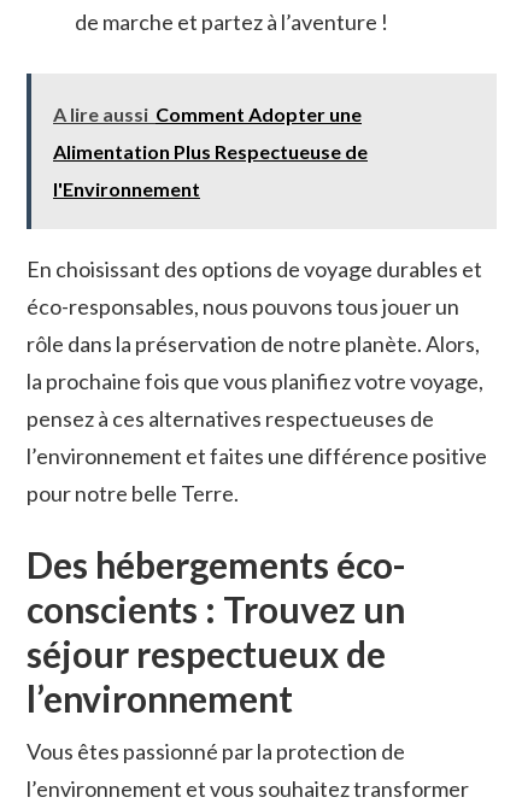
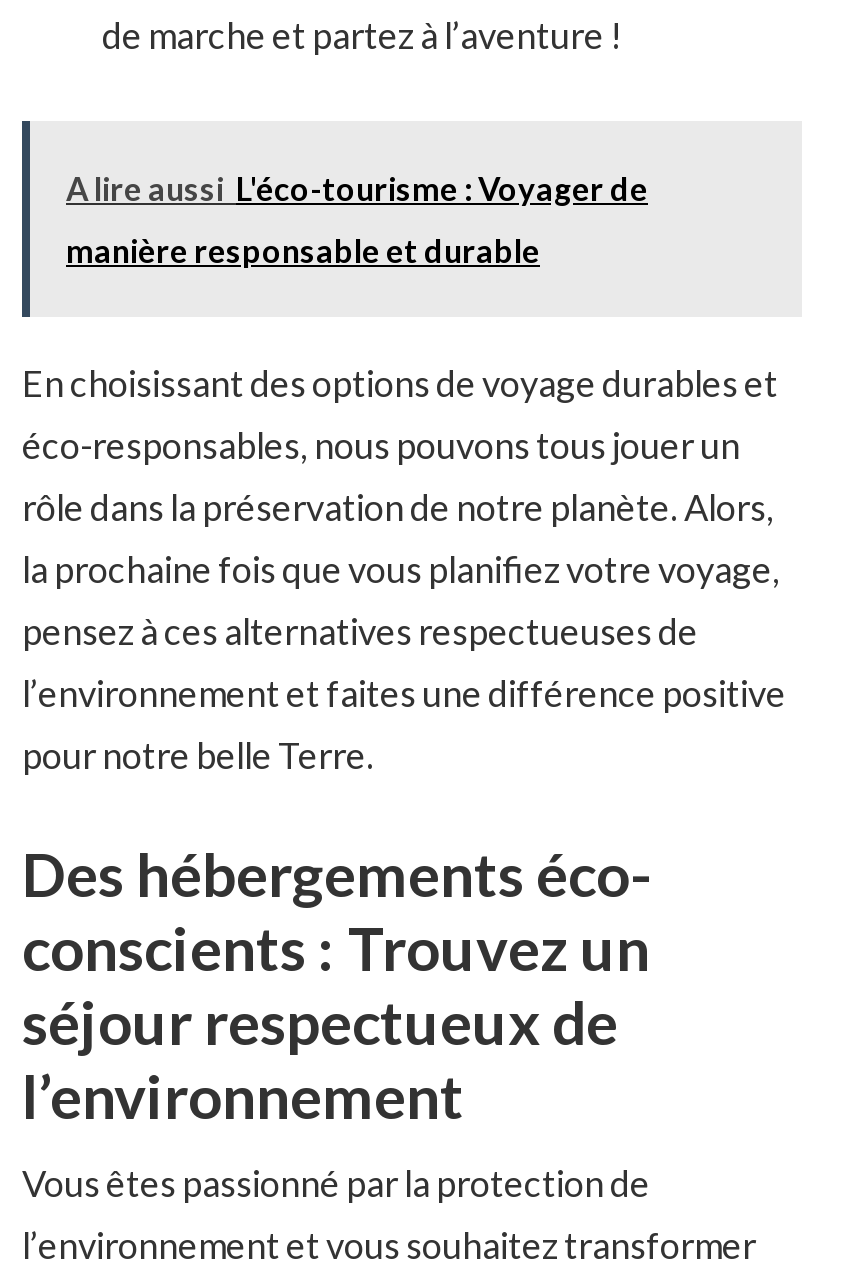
- A lire aussi Comment Adopter une
- Alimentation Plus Respectueuse de
- l'Environnement
+ A lire aussi L'éco-tourisme : Voyager de
+ manière responsable et durable
